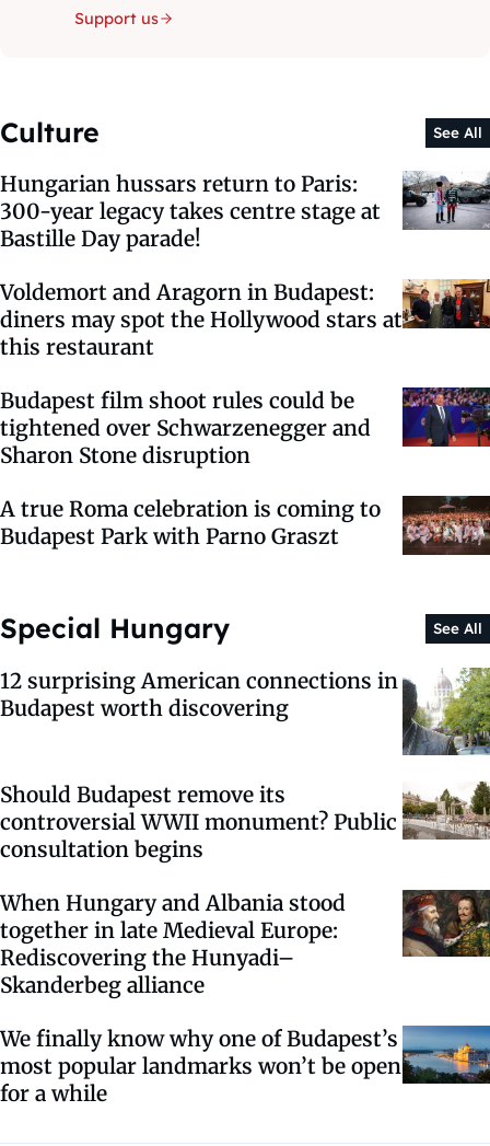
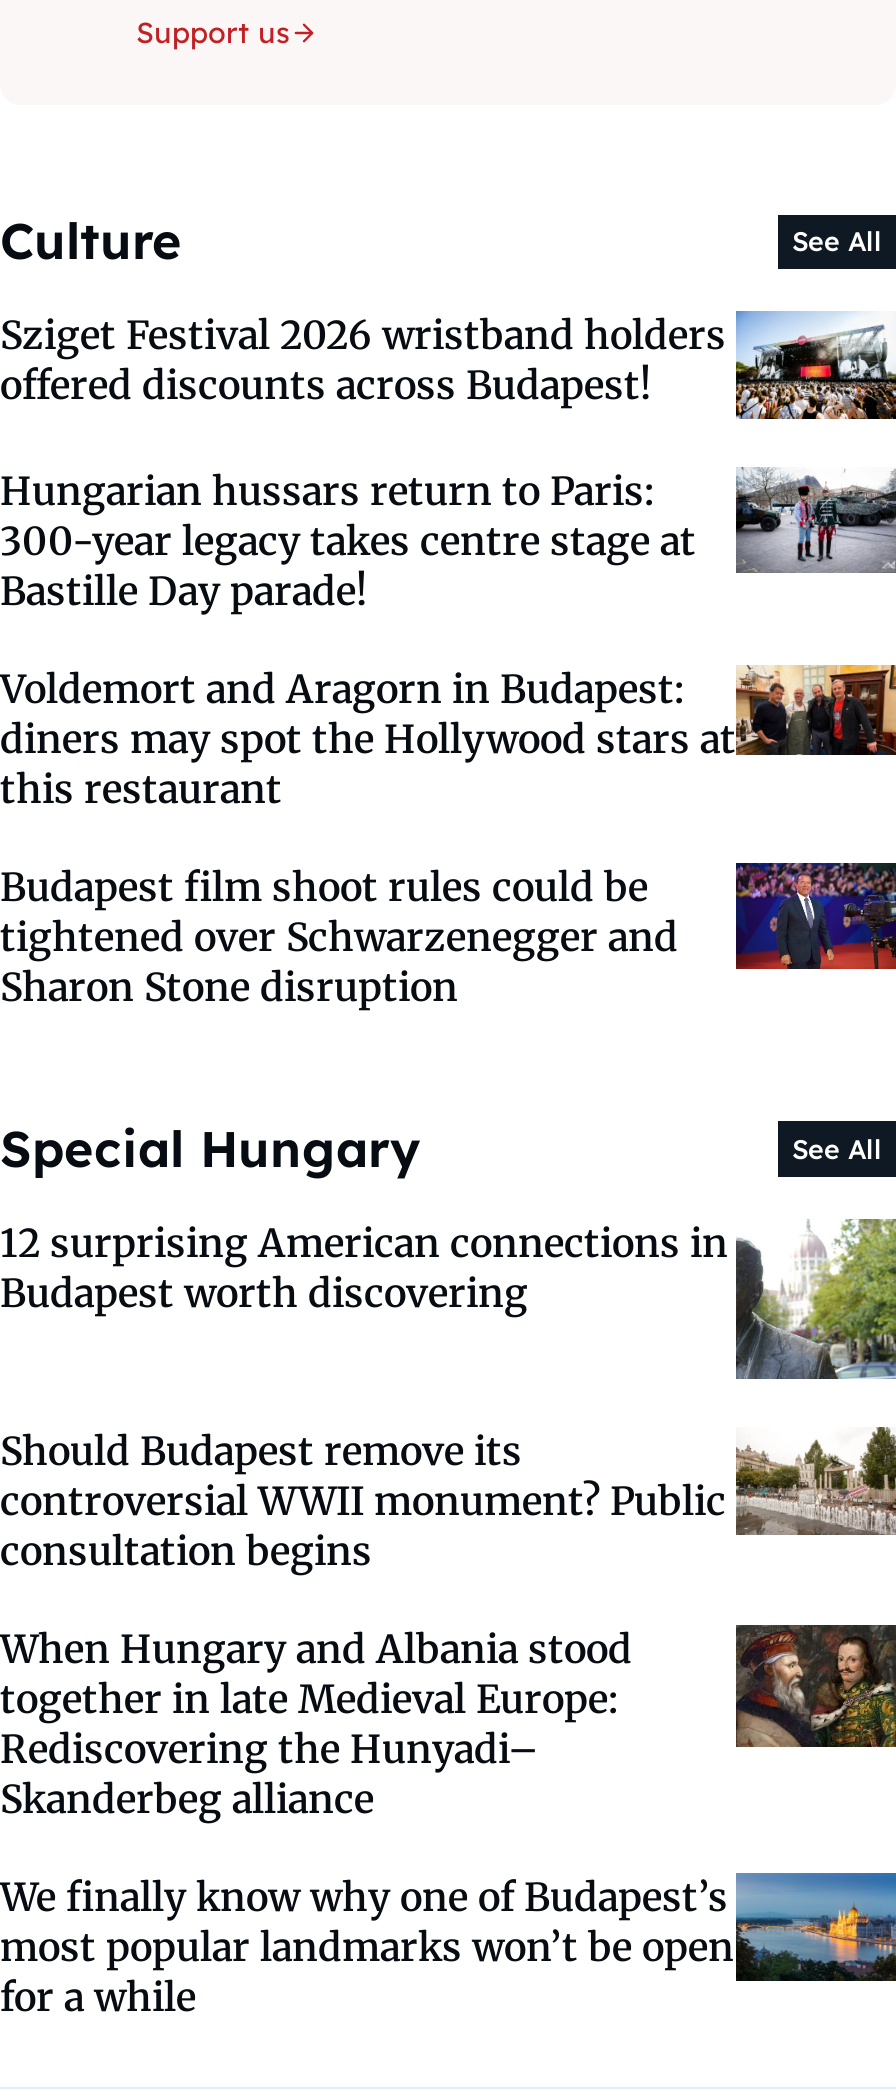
+ [image]
+ Sziget Festival 2026 wristband holders
+ offered discounts across Budapest!

moved down: [image] | Hungarian hussars return to Paris: | 300-year legacy takes centre stage at | ... | tightened over Schwarzenegger and | Sharon Stone disruption

- [image]
- A true Roma celebration is coming to
- Budapest Park with Parno Graszt
